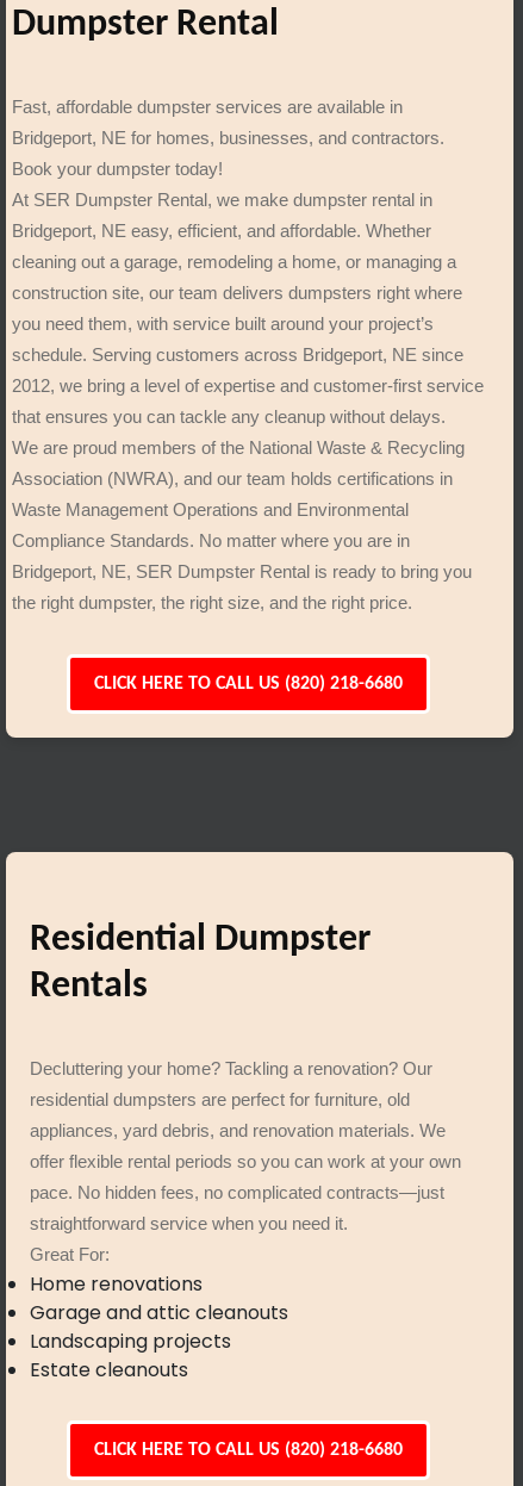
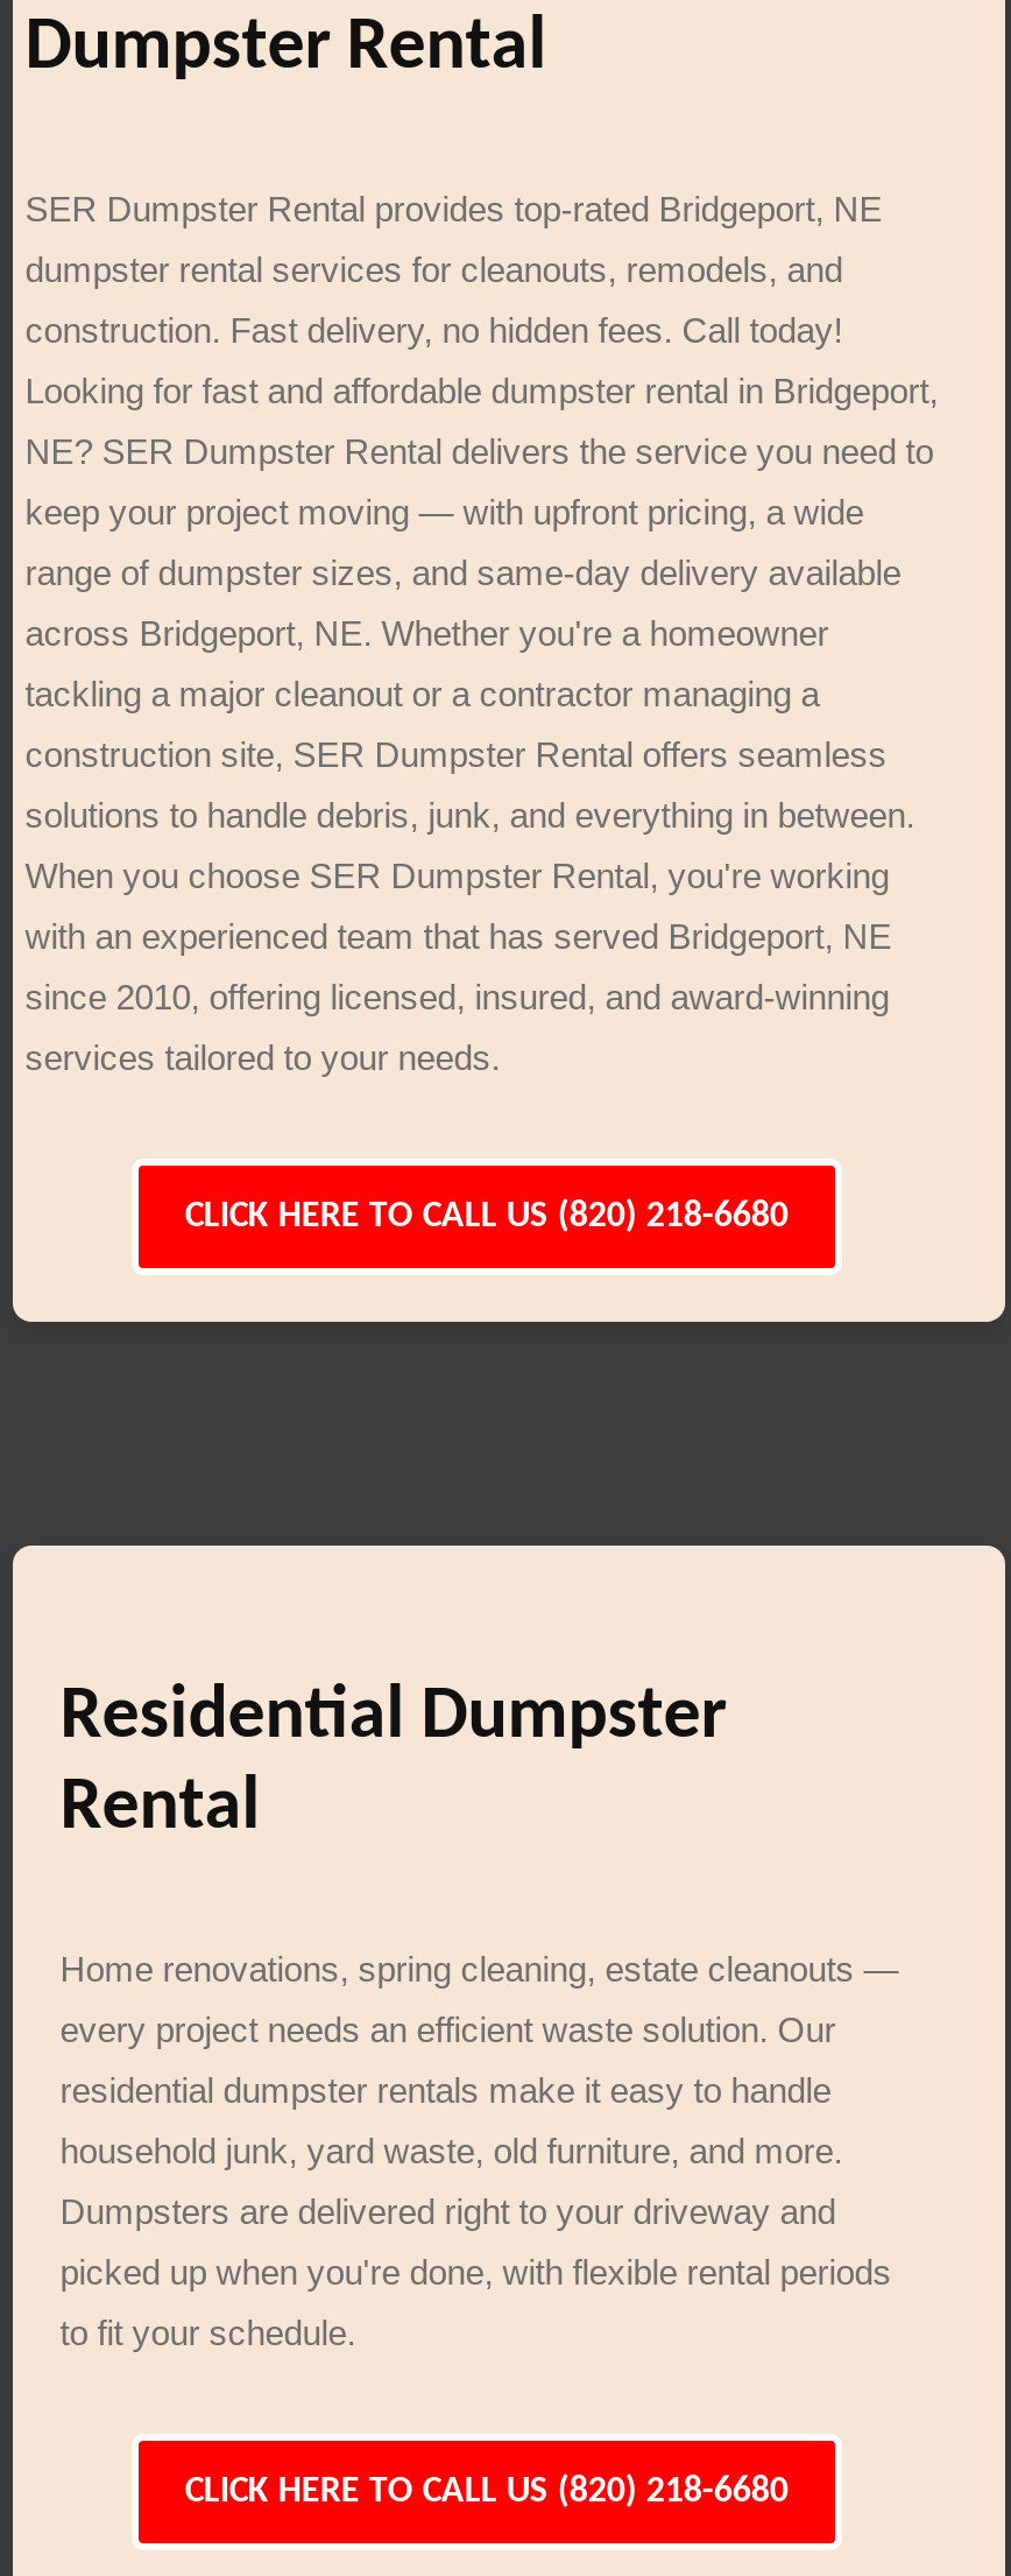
- Fast, affordable dumpster services are available in
- Bridgeport, NE for homes, businesses, and contractors.
- Book your dumpster today!
- At SER Dumpster Rental, we make dumpster rental in
- Bridgeport, NE easy, efficient, and affordable. Whether
- cleaning out a garage, remodeling a home, or managing a
- construction site, our team delivers dumpsters right where
- you need them, with service built around your project’s
- schedule. Serving customers across Bridgeport, NE since
- 2012, we bring a level of expertise and customer-first service
- that ensures you can tackle any cleanup without delays.
- We are proud members of the National Waste & Recycling
- Association (NWRA), and our team holds certifications in
- Waste Management Operations and Environmental
- Compliance Standards. No matter where you are in
- Bridgeport, NE, SER Dumpster Rental is ready to bring you
- the right dumpster, the right size, and the right price.
+ SER Dumpster Rental provides top-rated Bridgeport, NE
+ dumpster rental services for cleanouts, remodels, and
+ construction. Fast delivery, no hidden fees. Call today!
+ Looking for fast and affordable dumpster rental in Bridgeport,
+ NE? SER Dumpster Rental delivers the service you need to
+ keep your project moving — with upfront pricing, a wide
+ range of dumpster sizes, and same-day delivery available
+ across Bridgeport, NE. Whether you're a homeowner
+ tackling a major cleanout or a contractor managing a
+ construction site, SER Dumpster Rental offers seamless
+ solutions to handle debris, junk, and everything in between.
+ When you choose SER Dumpster Rental, you're working
+ with an experienced team that has served Bridgeport, NE
+ since 2010, offering licensed, insured, and award-winning
+ services tailored to your needs.

- Rentals
+ Rental

- Decluttering your home? Tackling a renovation? Our
+ Home renovations, spring cleaning, estate cleanouts —

- residential dumpsters are perfect for furniture, old
+ every project needs an efficient waste solution. Our

- appliances, yard debris, and renovation materials. We
+ residential dumpster rentals make it easy to handle

- offer flexible rental periods so you can work at your own
+ household junk, yard waste, old furniture, and more.

- pace. No hidden fees, no complicated contracts—just
+ Dumpsters are delivered right to your driveway and

- straightforward service when you need it.
+ picked up when you're done, with flexible rental periods

- Great For:
- Home renovations
- Garage and attic cleanouts
- Landscaping projects
- Estate cleanouts
+ to fit your schedule.
